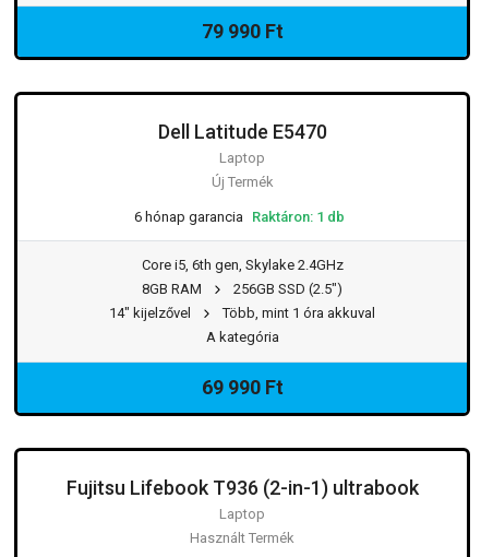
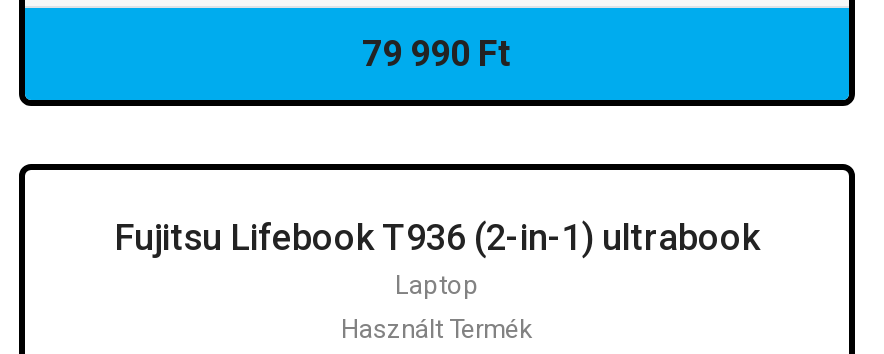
- Dell Latitude E5470
- Laptop
- Új Termék
- 6 hónap garancia Raktáron: 1 db
- Core i5, 6th gen, Skylake 2.4GHz
- 8GB RAM
- 256GB SSD (2.5")
- 14" kijelzővel
- Több, mint 1 óra akkuval
- A kategória
- 69 990 Ft
